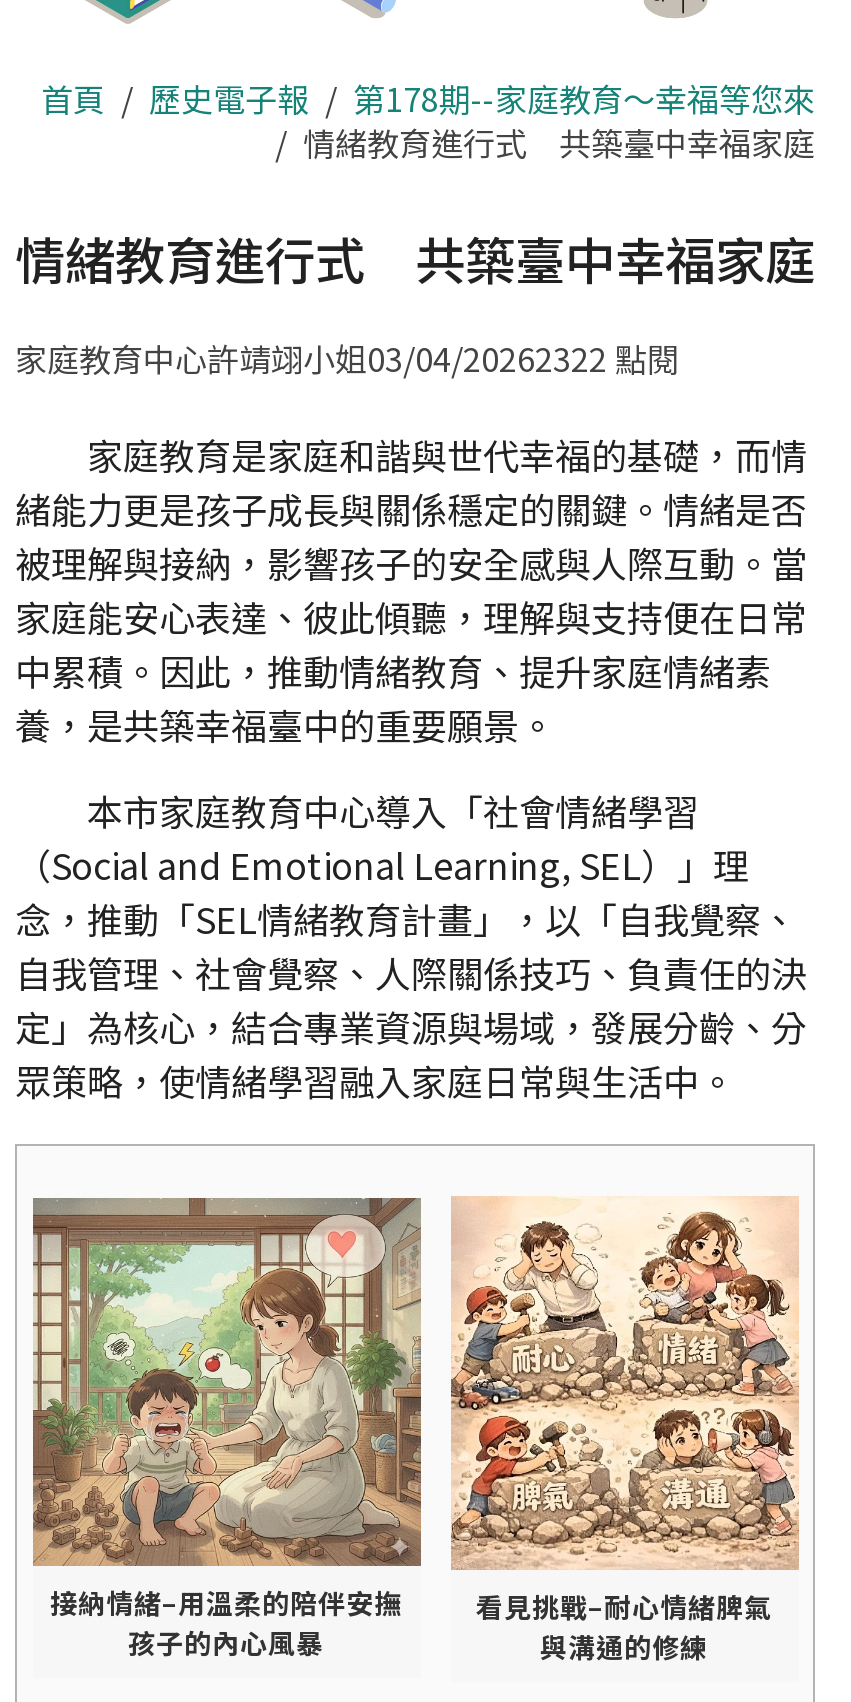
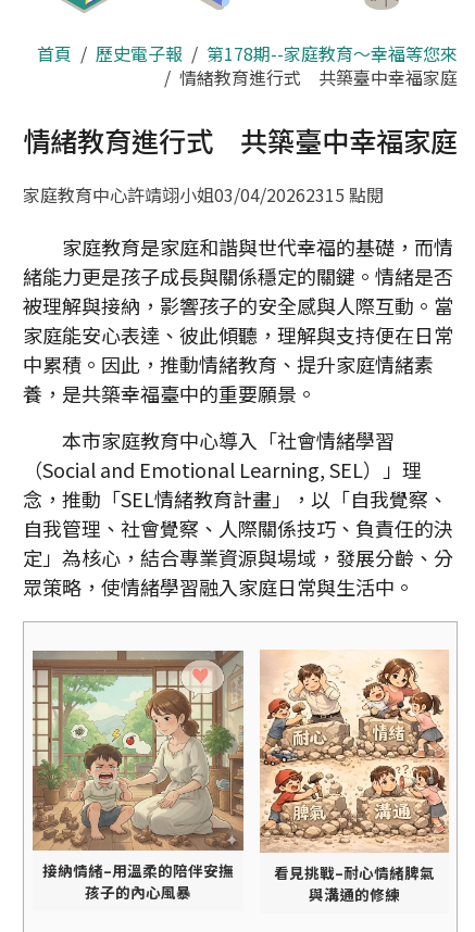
- 家庭教育中心許靖翊小姐03/04/20262322 點閱
+ 家庭教育中心許靖翊小姐03/04/20262315 點閱
